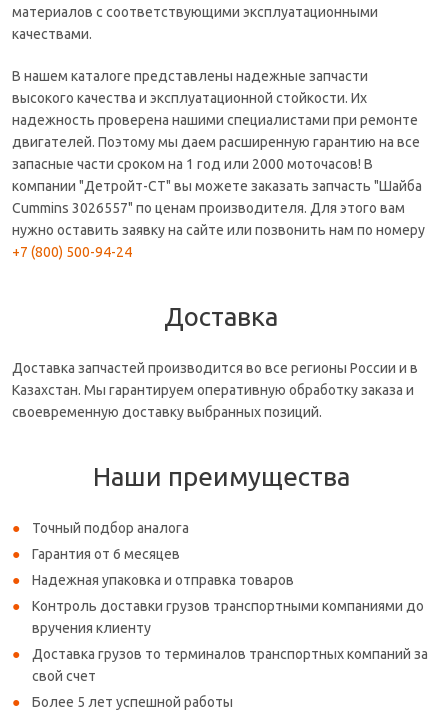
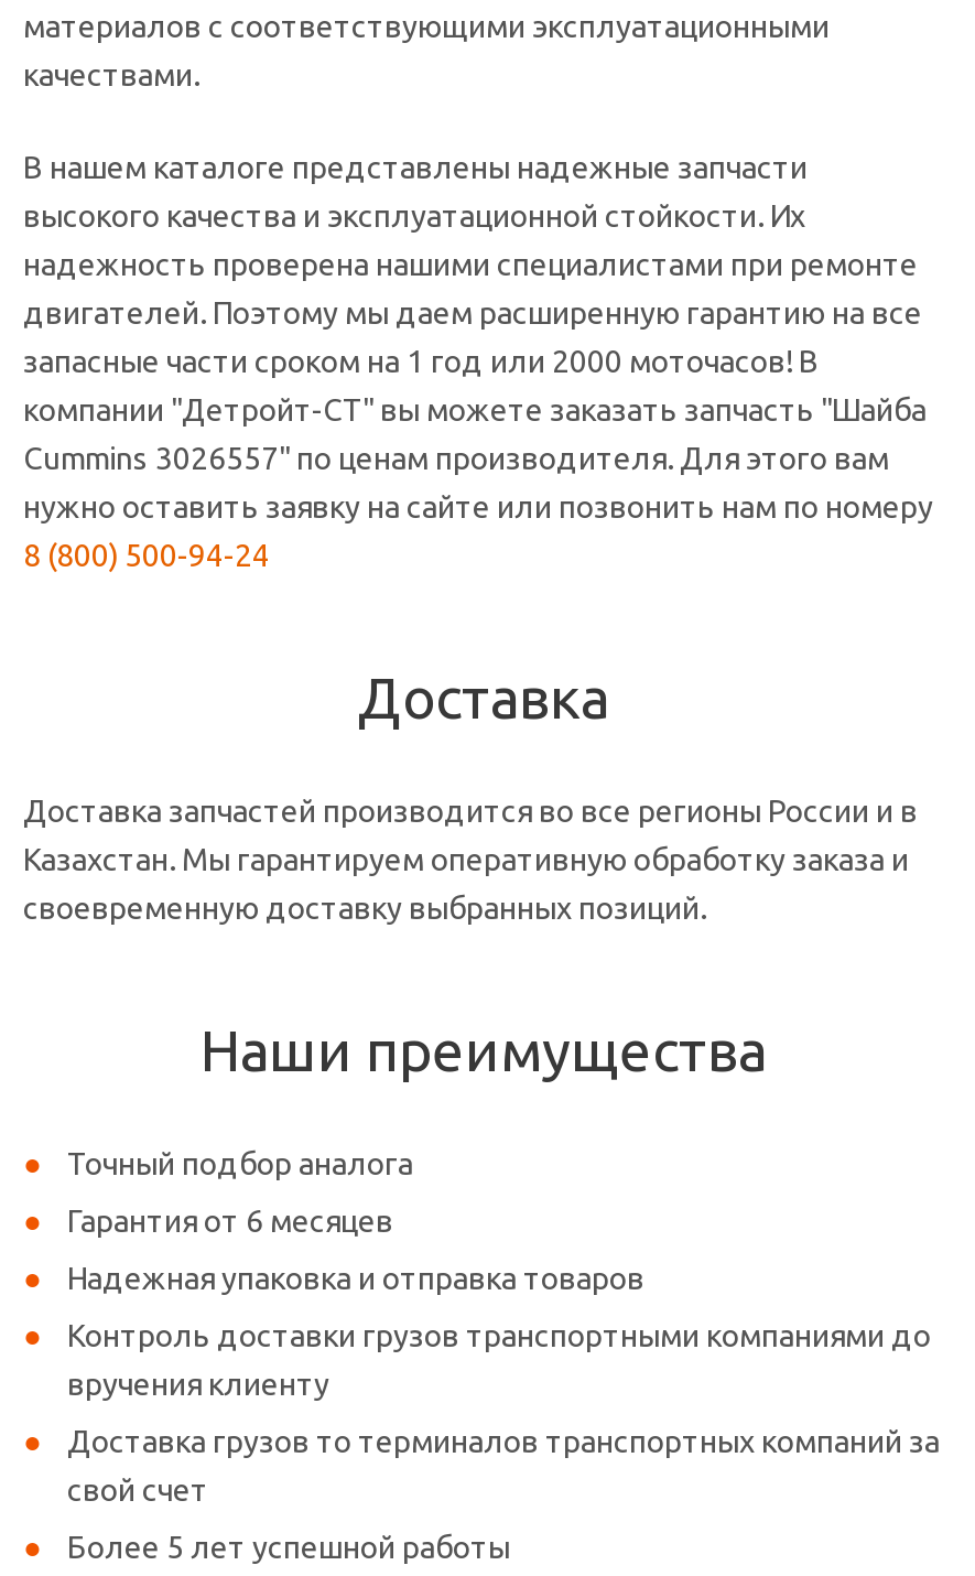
- +7 (800) 500-94-24
+ 8 (800) 500-94-24
